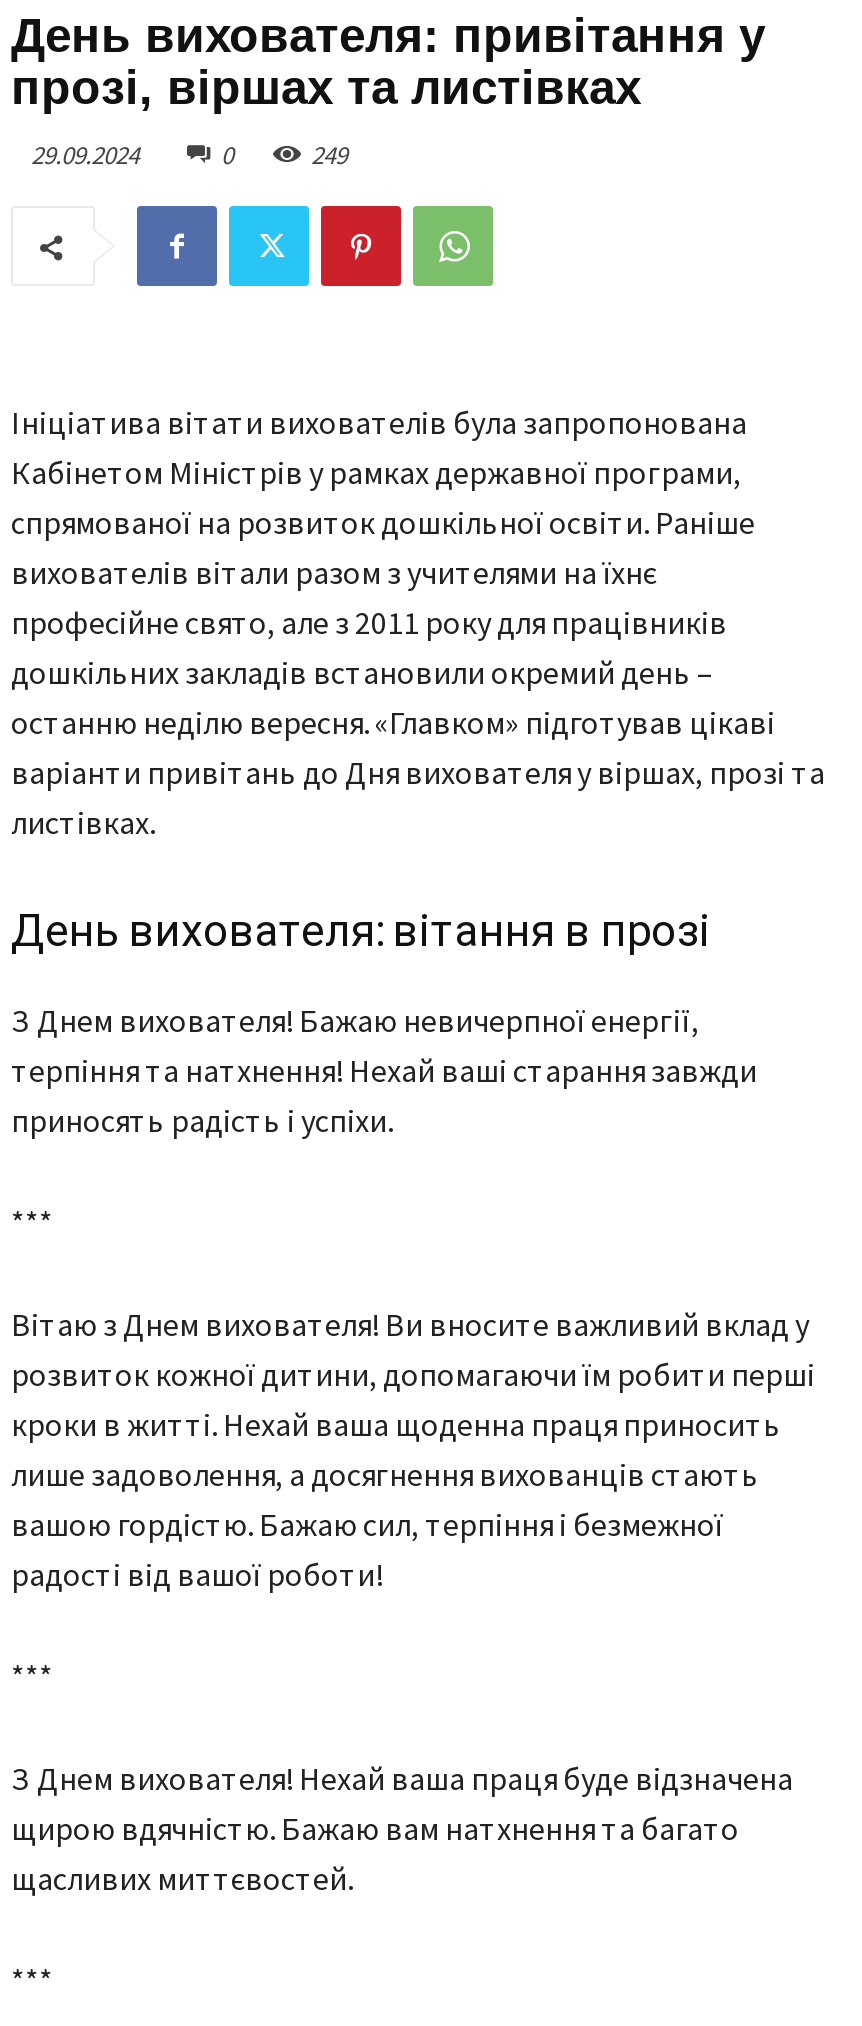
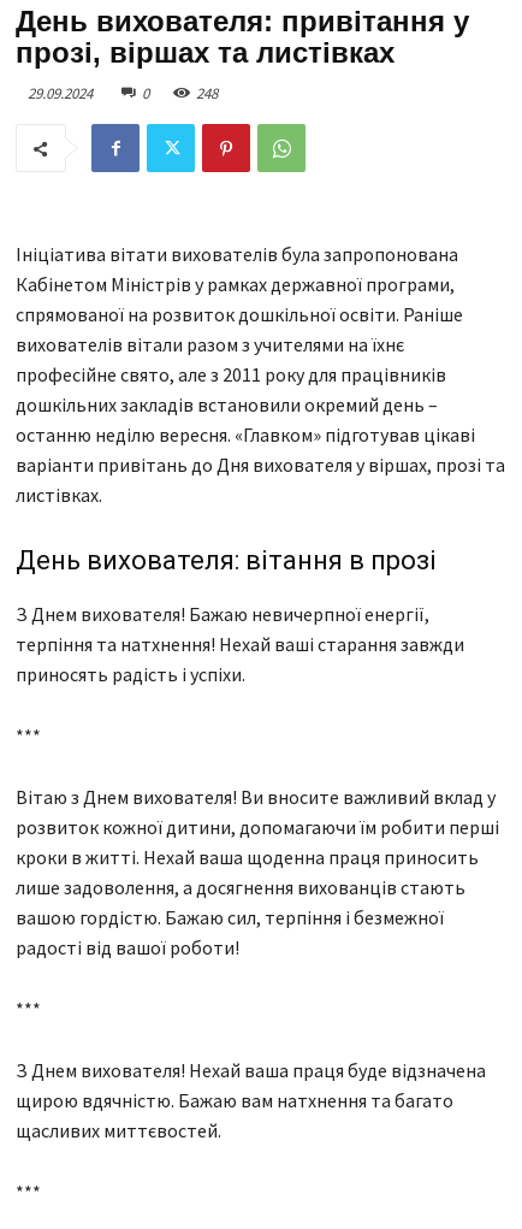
- 249
+ 248
